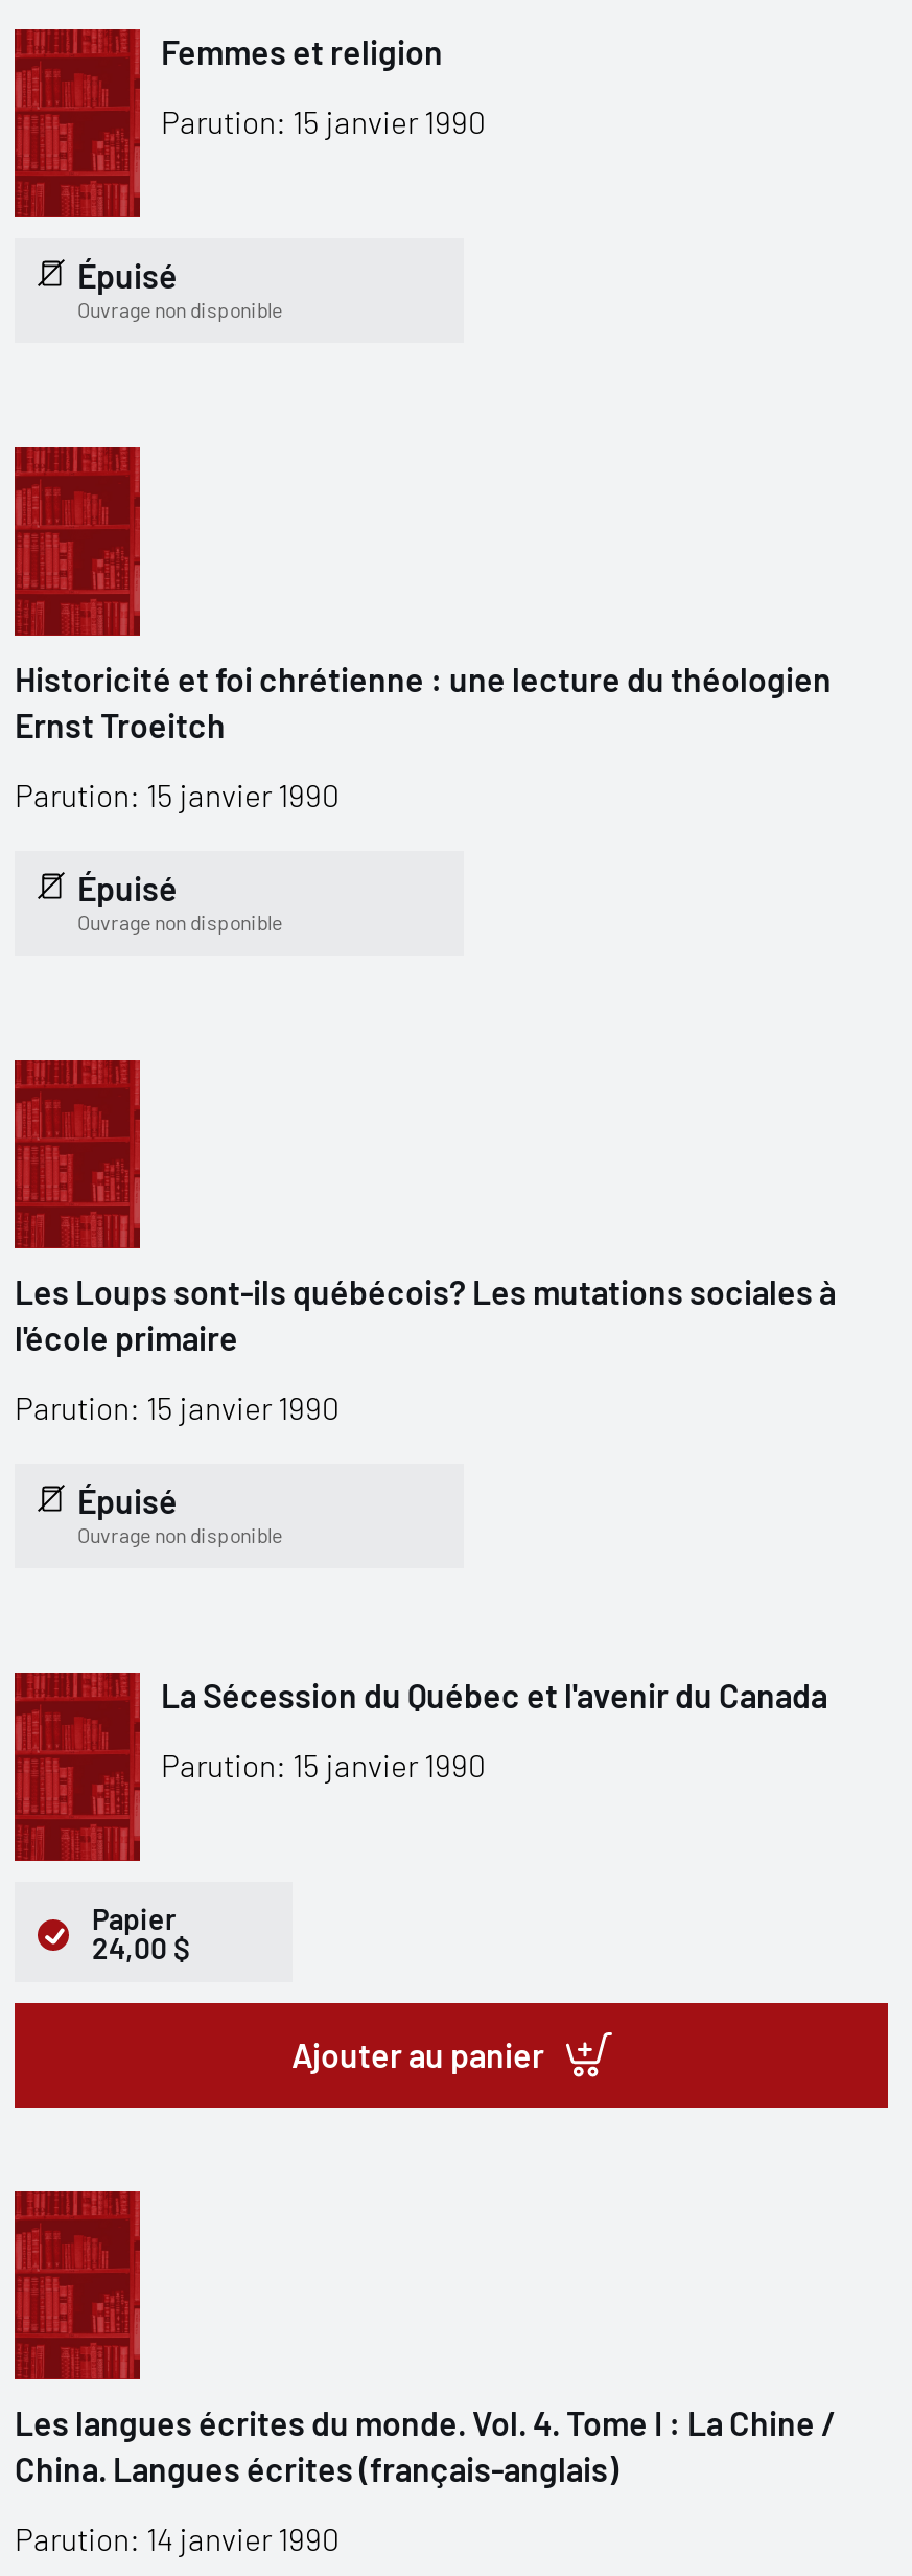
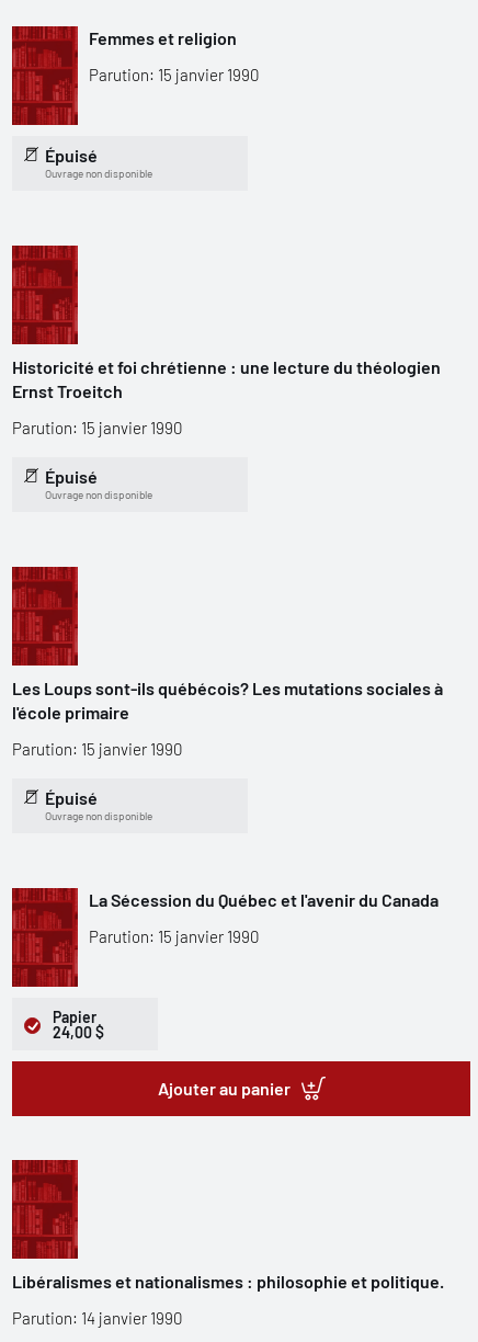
- Les langues écrites du monde. Vol. 4. Tome I : La Chine /
- China. Langues écrites (français-anglais)
+ Libéralismes et nationalismes : philosophie et politique.
